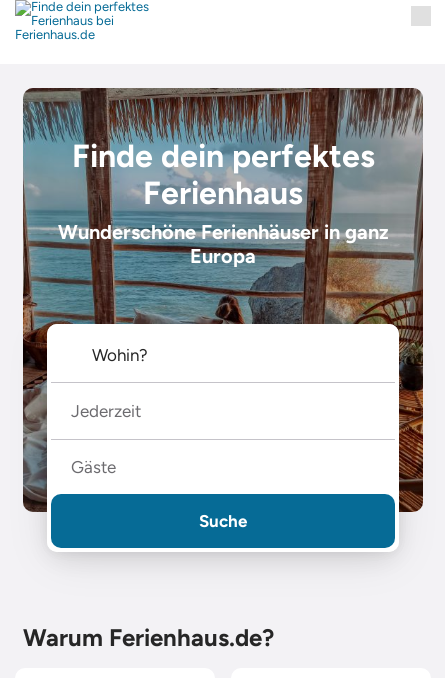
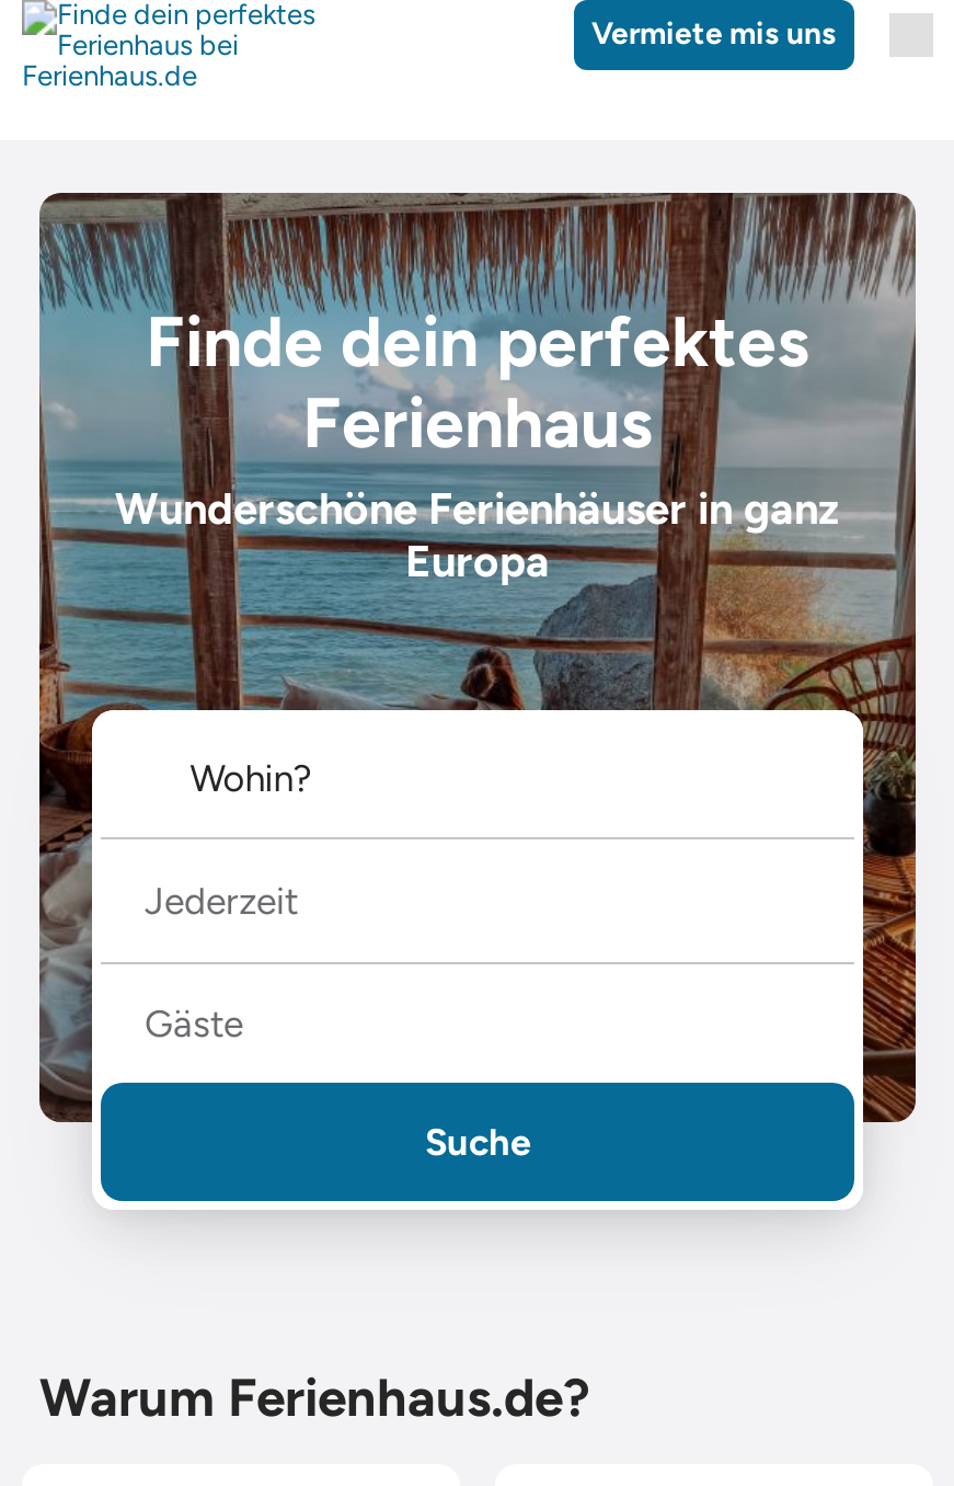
+ Vermiete mis uns
